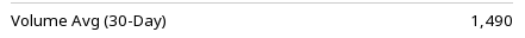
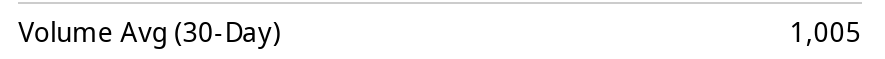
- 1,490
+ 1,005
